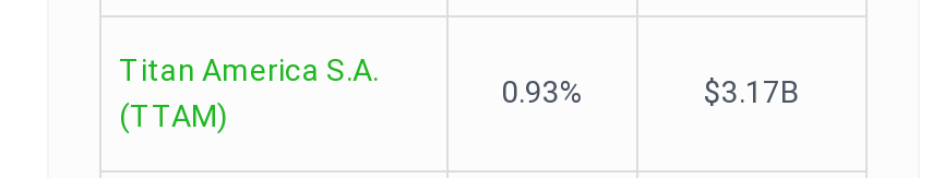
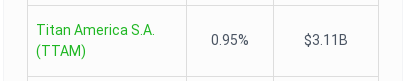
- 0.93%
- $3.17B
+ 0.95%
+ $3.11B
